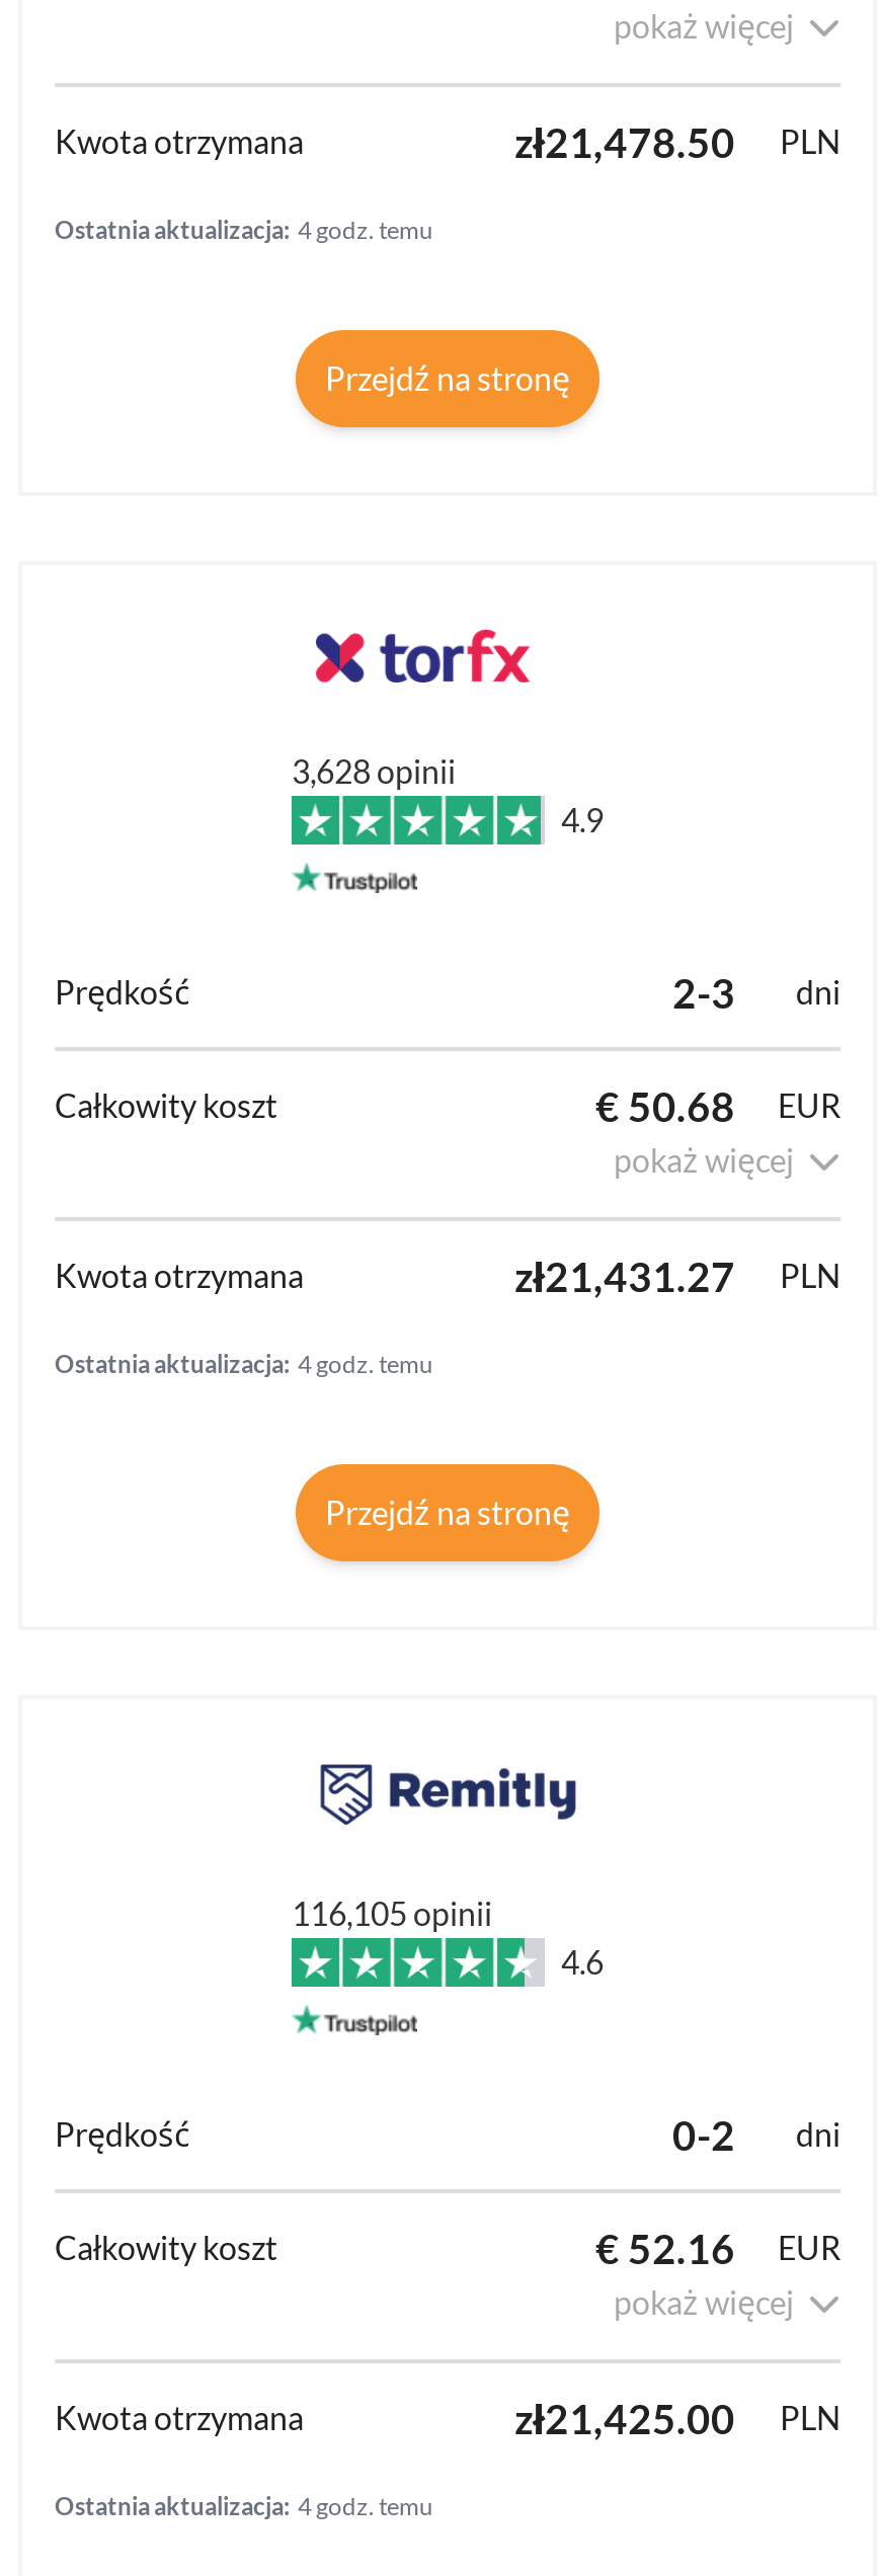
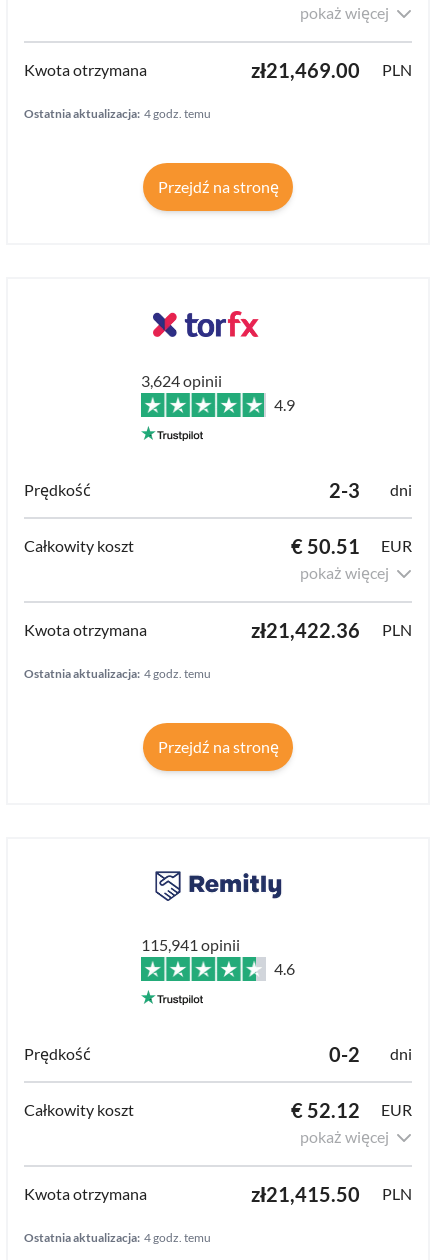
- zł21,478.50 PLN
+ zł21,469.00 PLN

- 3,628 opinii
+ 3,624 opinii

- € 50.68 EUR
+ € 50.51 EUR

- zł21,431.27 PLN
+ zł21,422.36 PLN

- 116,105 opinii
+ 115,941 opinii

- € 52.16 EUR
+ € 52.12 EUR

- zł21,425.00 PLN
+ zł21,415.50 PLN
